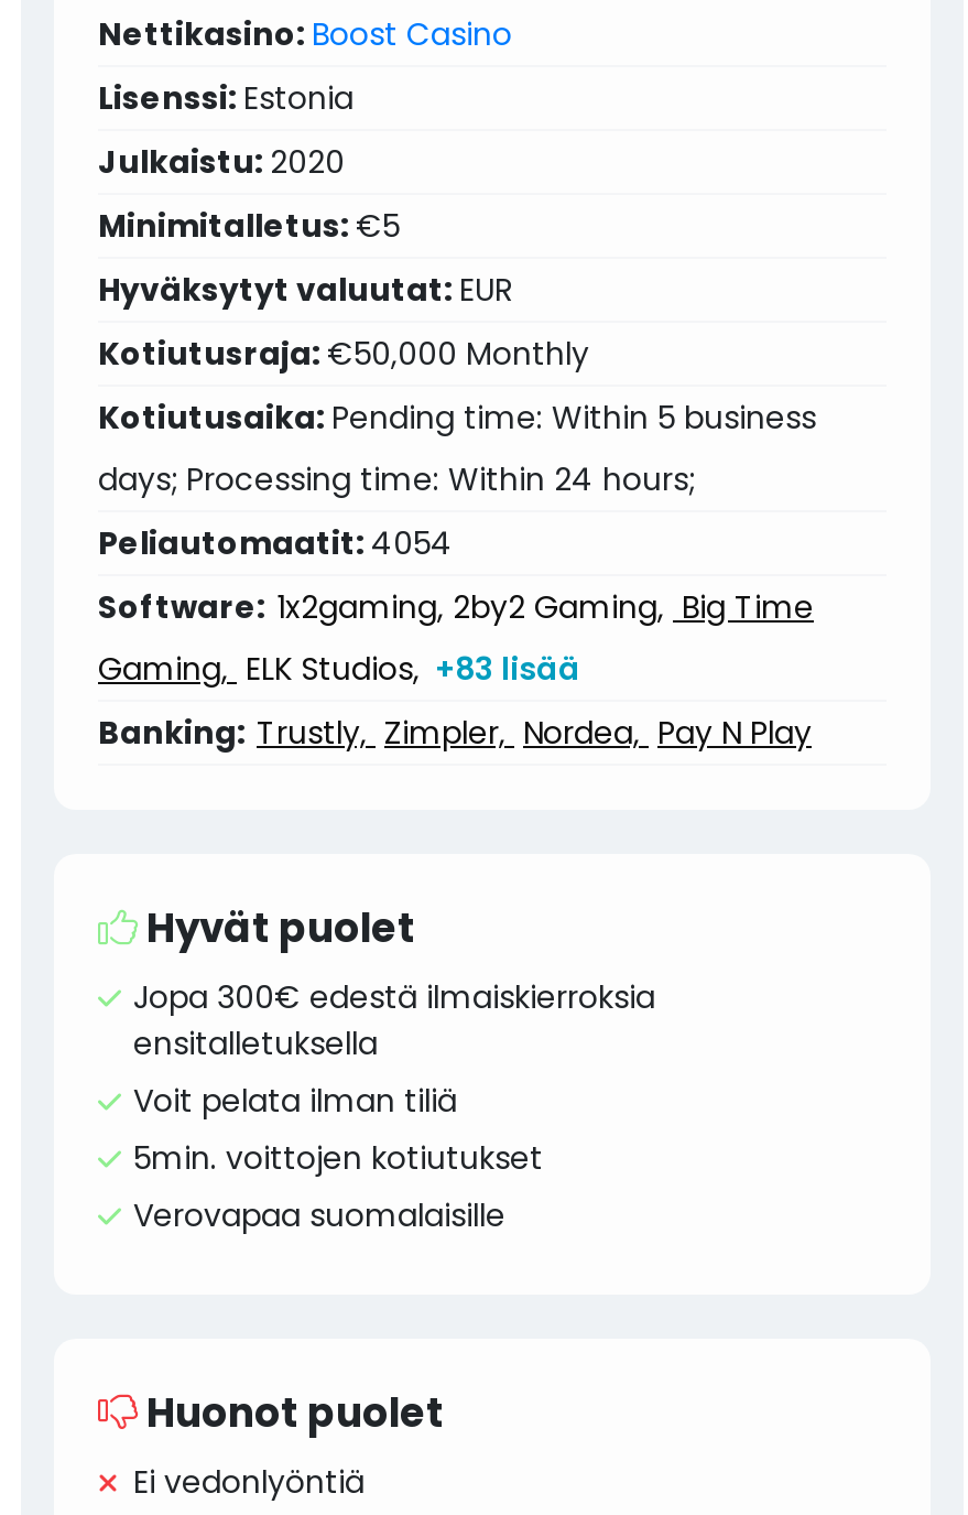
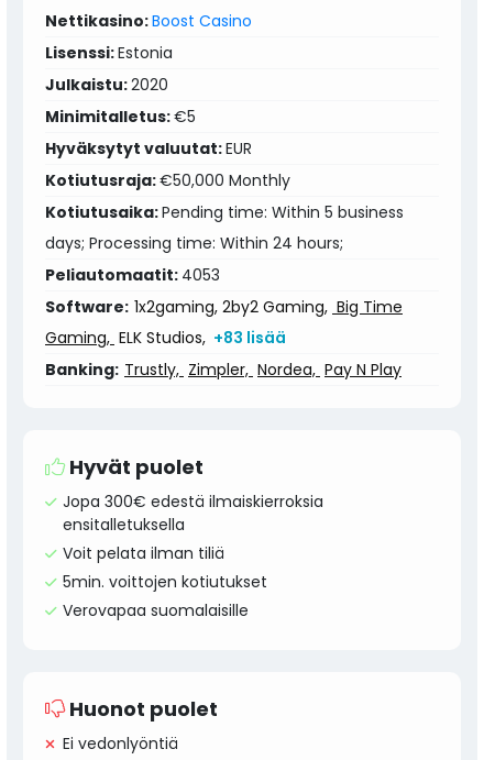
- Peliautomaatit: 4054
+ Peliautomaatit: 4053
